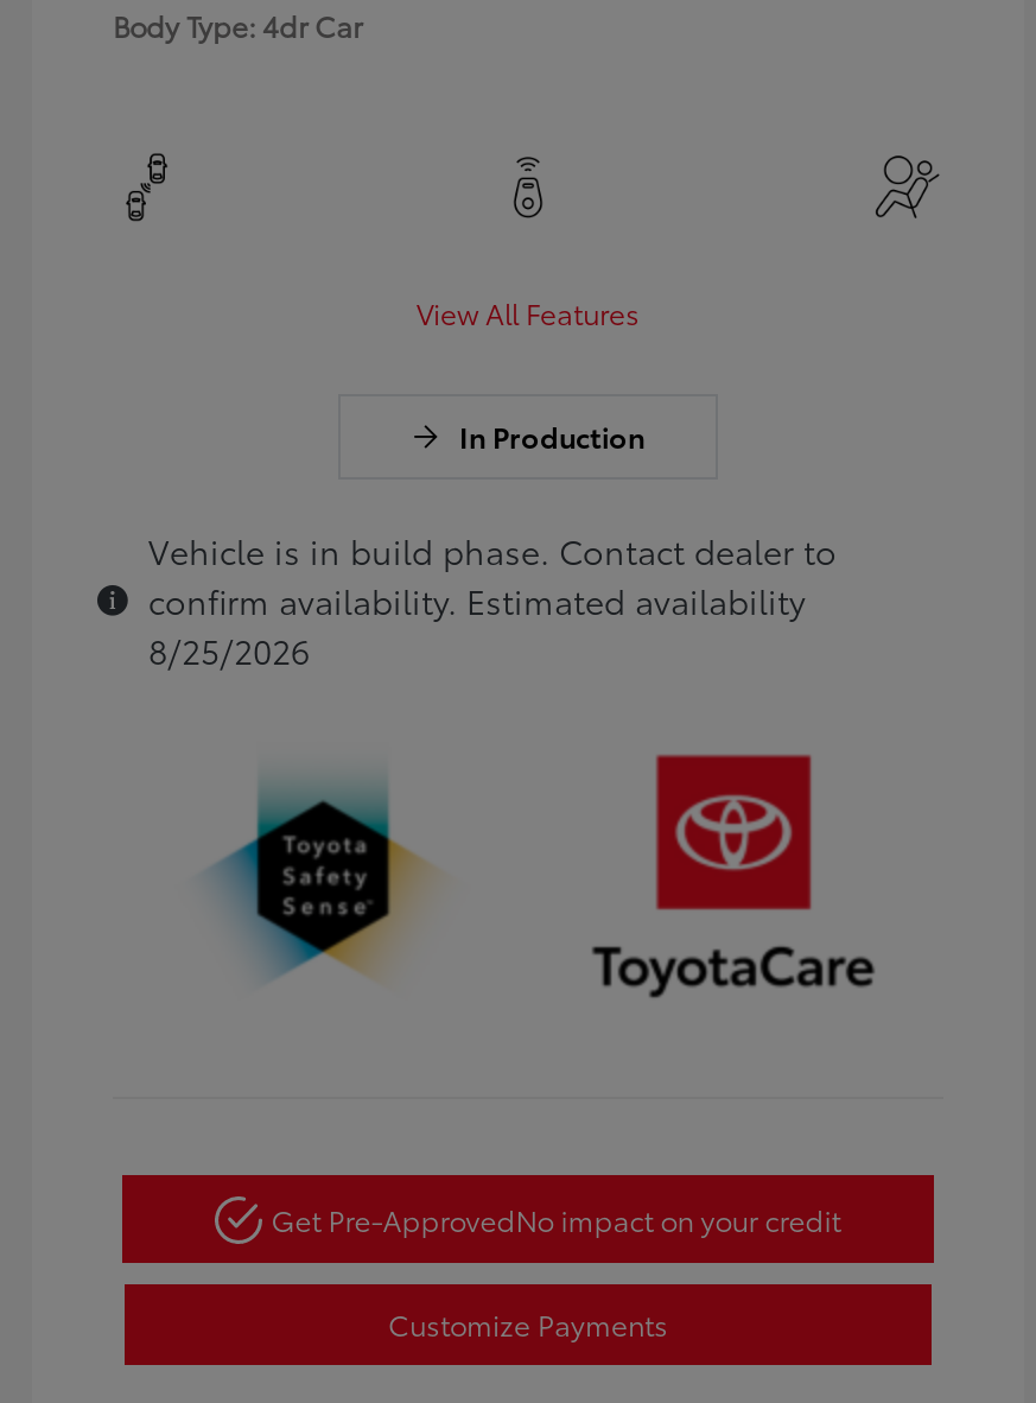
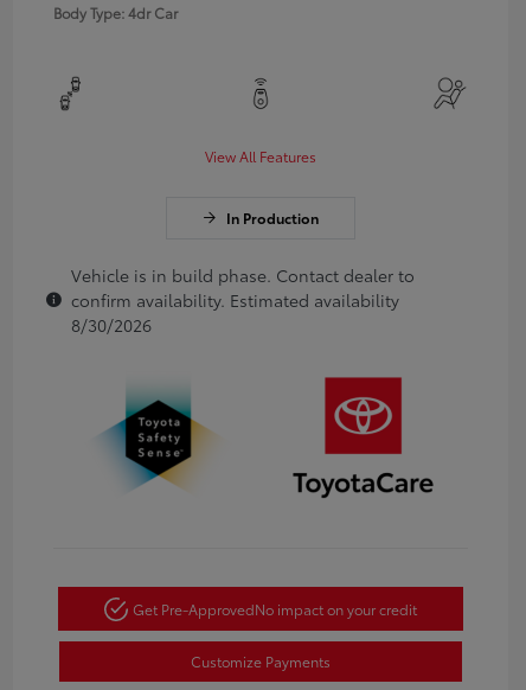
- 8/25/2026
+ 8/30/2026
